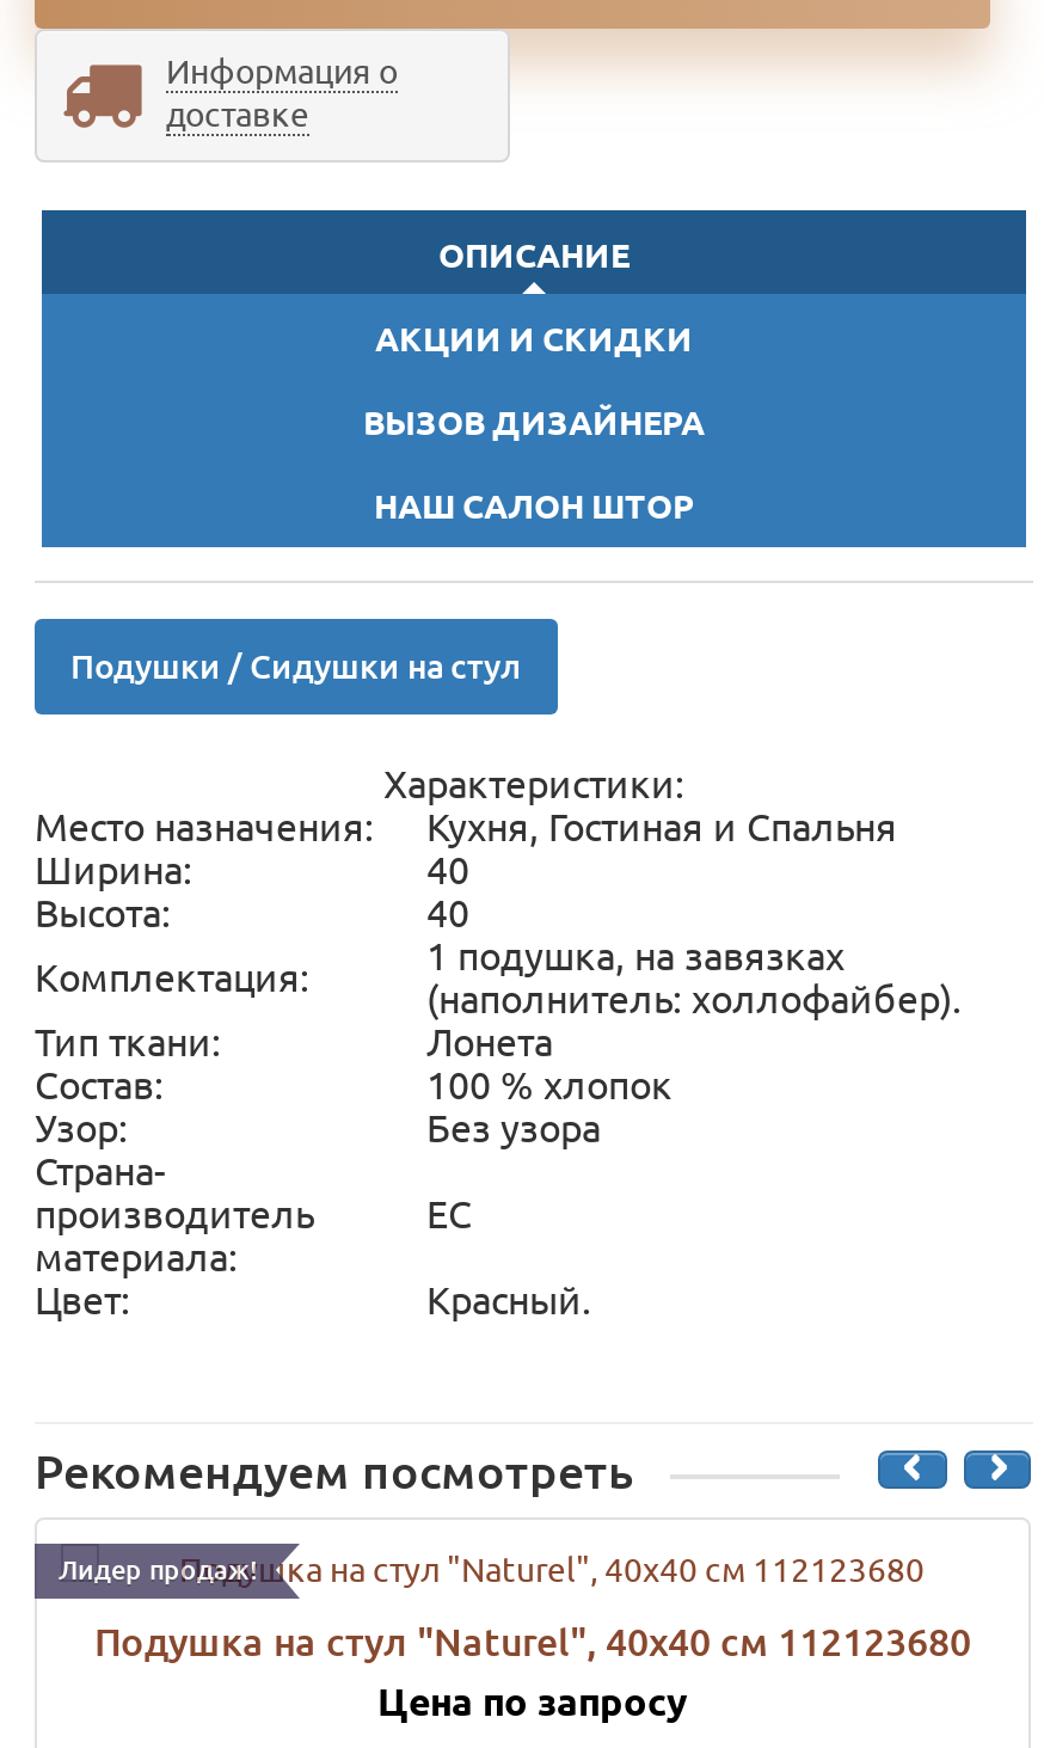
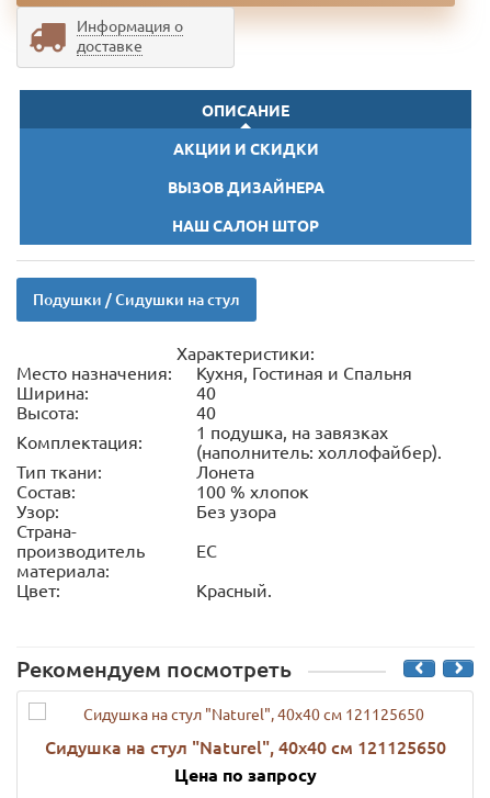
- Лидер продаж!
- Подушка на стул "Naturel", 40х40 см 112123680
+ Сидушка на стул "Naturel", 40х40 см 121125650
